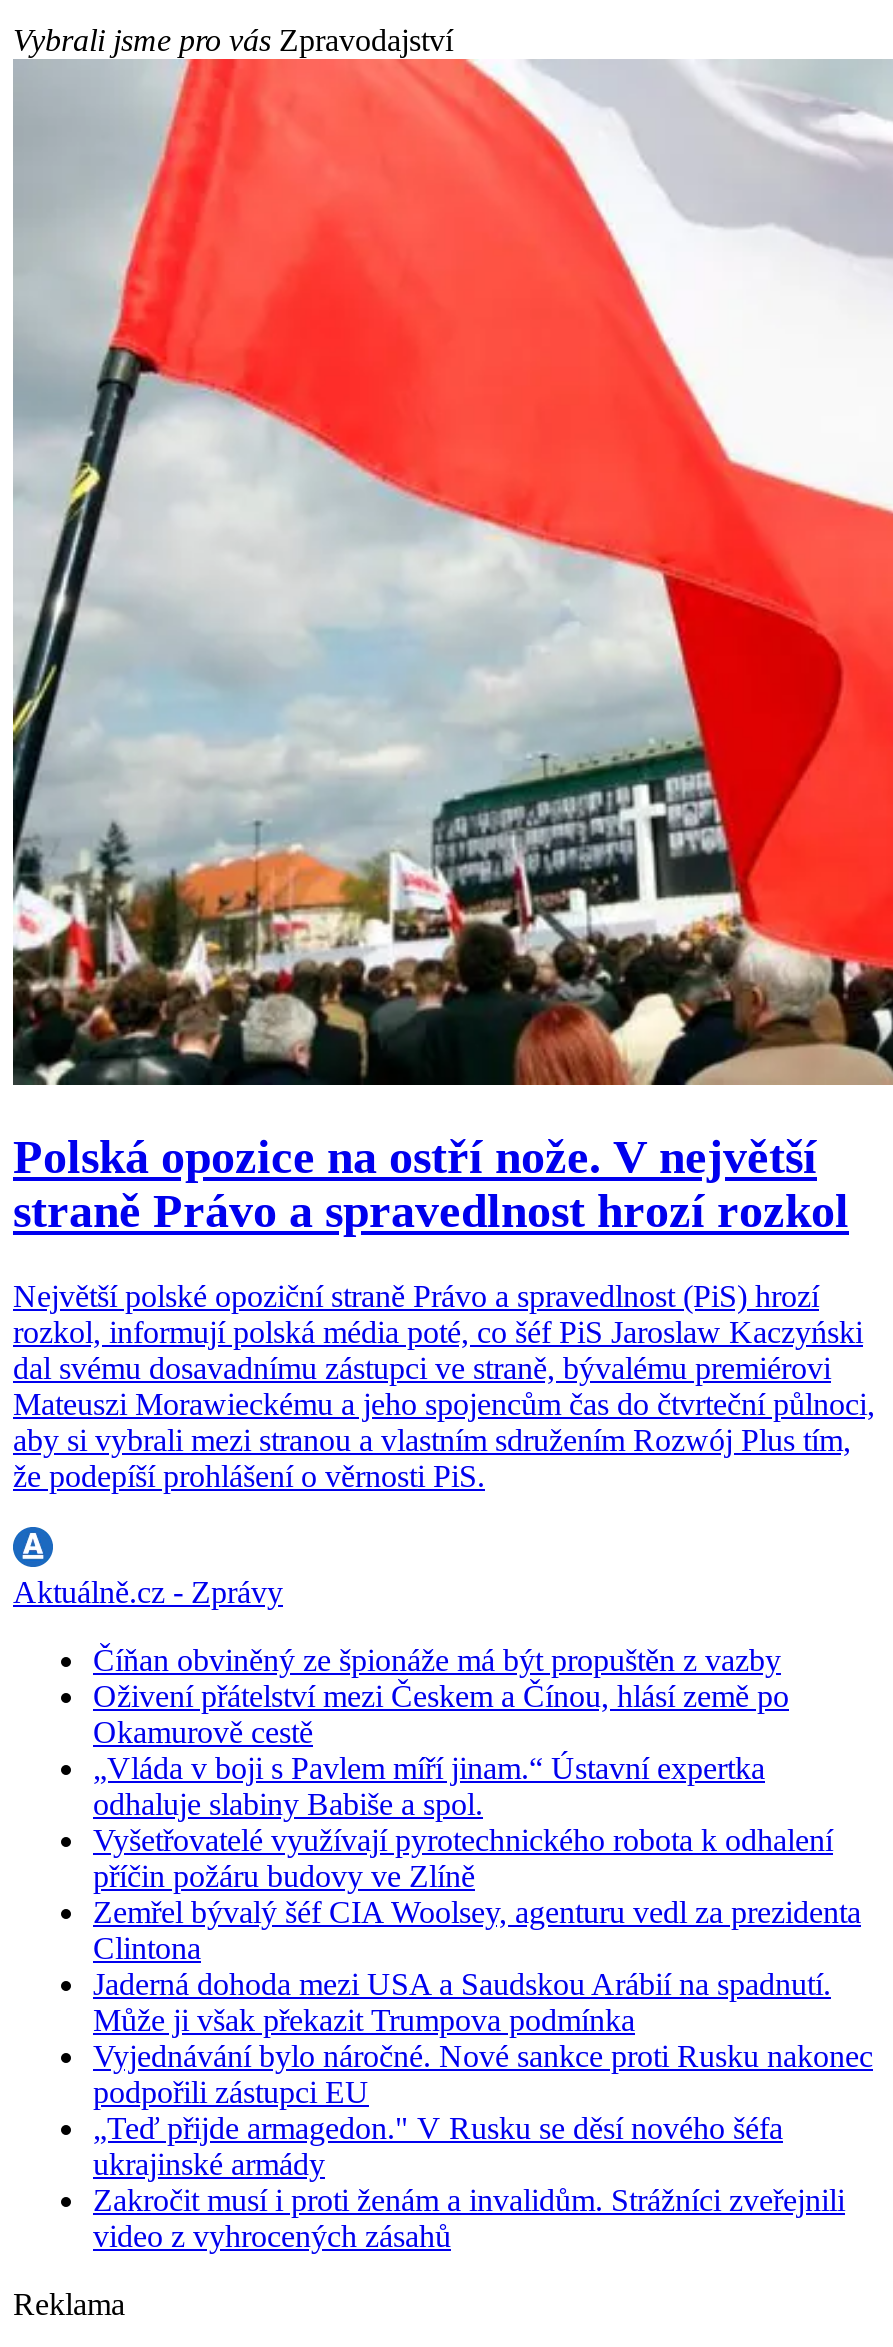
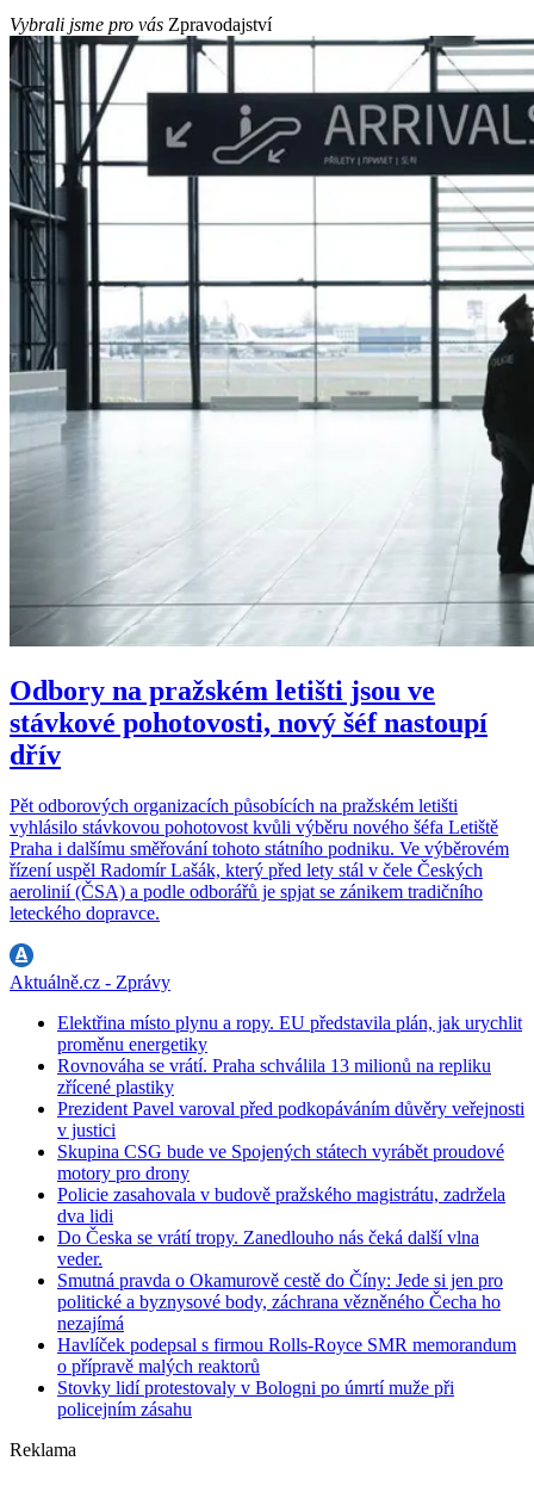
- [image]
- Polská opozice na ostří nože. V největší
- straně Právo a spravedlnost hrozí rozkol
+ [image]
+ Odbory na pražském letišti jsou ve
+ stávkové pohotovosti, nový šéf nastoupí
+ dřív

- Největší polské opoziční straně Právo a spravedlnost (PiS) hrozí
- rozkol, informují polská média poté, co šéf PiS Jaroslaw Kaczyński
- dal svému dosavadnímu zástupci ve straně, bývalému premiérovi
- Mateuszi Morawieckému a jeho spojencům čas do čtvrteční půlnoci,
- aby si vybrali mezi stranou a vlastním sdružením Rozwój Plus tím,
- že podepíší prohlášení o věrnosti PiS.
+ Pět odborových organizacích působících na pražském letišti
+ vyhlásilo stávkovou pohotovost kvůli výběru nového šéfa Letiště
+ Praha i dalšímu směřování tohoto státního podniku. Ve výběrovém
+ řízení uspěl Radomír Lašák, který před lety stál v čele Českých
+ aerolinií (ČSA) a podle odborářů je spjat se zánikem tradičního
+ leteckého dopravce.

- Číňan obviněný ze špionáže má být propuštěn z vazby
- Oživení přátelství mezi Českem a Čínou, hlásí země po
- Okamurově cestě
- „Vláda v boji s Pavlem míří jinam.“ Ústavní expertka
- odhaluje slabiny Babiše a spol.
- Vyšetřovatelé využívají pyrotechnického robota k odhalení
- příčin požáru budovy ve Zlíně
- Zemřel bývalý šéf CIA Woolsey, agenturu vedl za prezidenta
- Clintona
- Jaderná dohoda mezi USA a Saudskou Arábií na spadnutí.
- Může ji však překazit Trumpova podmínka
- Vyjednávání bylo náročné. Nové sankce proti Rusku nakonec
- podpořili zástupci EU
- „Teď přijde armagedon." V Rusku se děsí nového šéfa
- ukrajinské armády
- Zakročit musí i proti ženám a invalidům. Strážníci zveřejnili
- video z vyhrocených zásahů
+ Elektřina místo plynu a ropy. EU představila plán, jak urychlit
+ proměnu energetiky
+ Rovnováha se vrátí. Praha schválila 13 milionů na repliku
+ zřícené plastiky
+ Prezident Pavel varoval před podkopáváním důvěry veřejnosti
+ v justici
+ Skupina CSG bude ve Spojených státech vyrábět proudové
+ motory pro drony
+ Policie zasahovala v budově pražského magistrátu, zadržela
+ dva lidi
+ Do Česka se vrátí tropy. Zanedlouho nás čeká další vlna
+ veder.
+ Smutná pravda o Okamurově cestě do Číny: Jede si jen pro
+ politické a byznysové body, záchrana vězněného Čecha ho
+ nezajímá
+ Havlíček podepsal s firmou Rolls-Royce SMR memorandum
+ o přípravě malých reaktorů
+ Stovky lidí protestovaly v Bologni po úmrtí muže při
+ policejním zásahu
